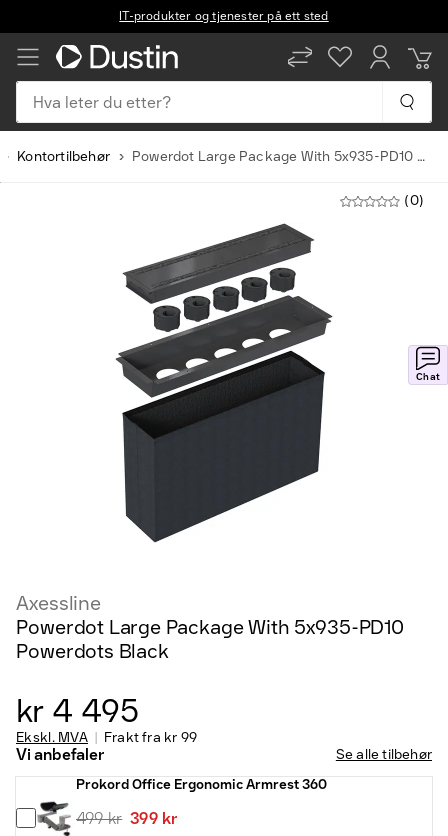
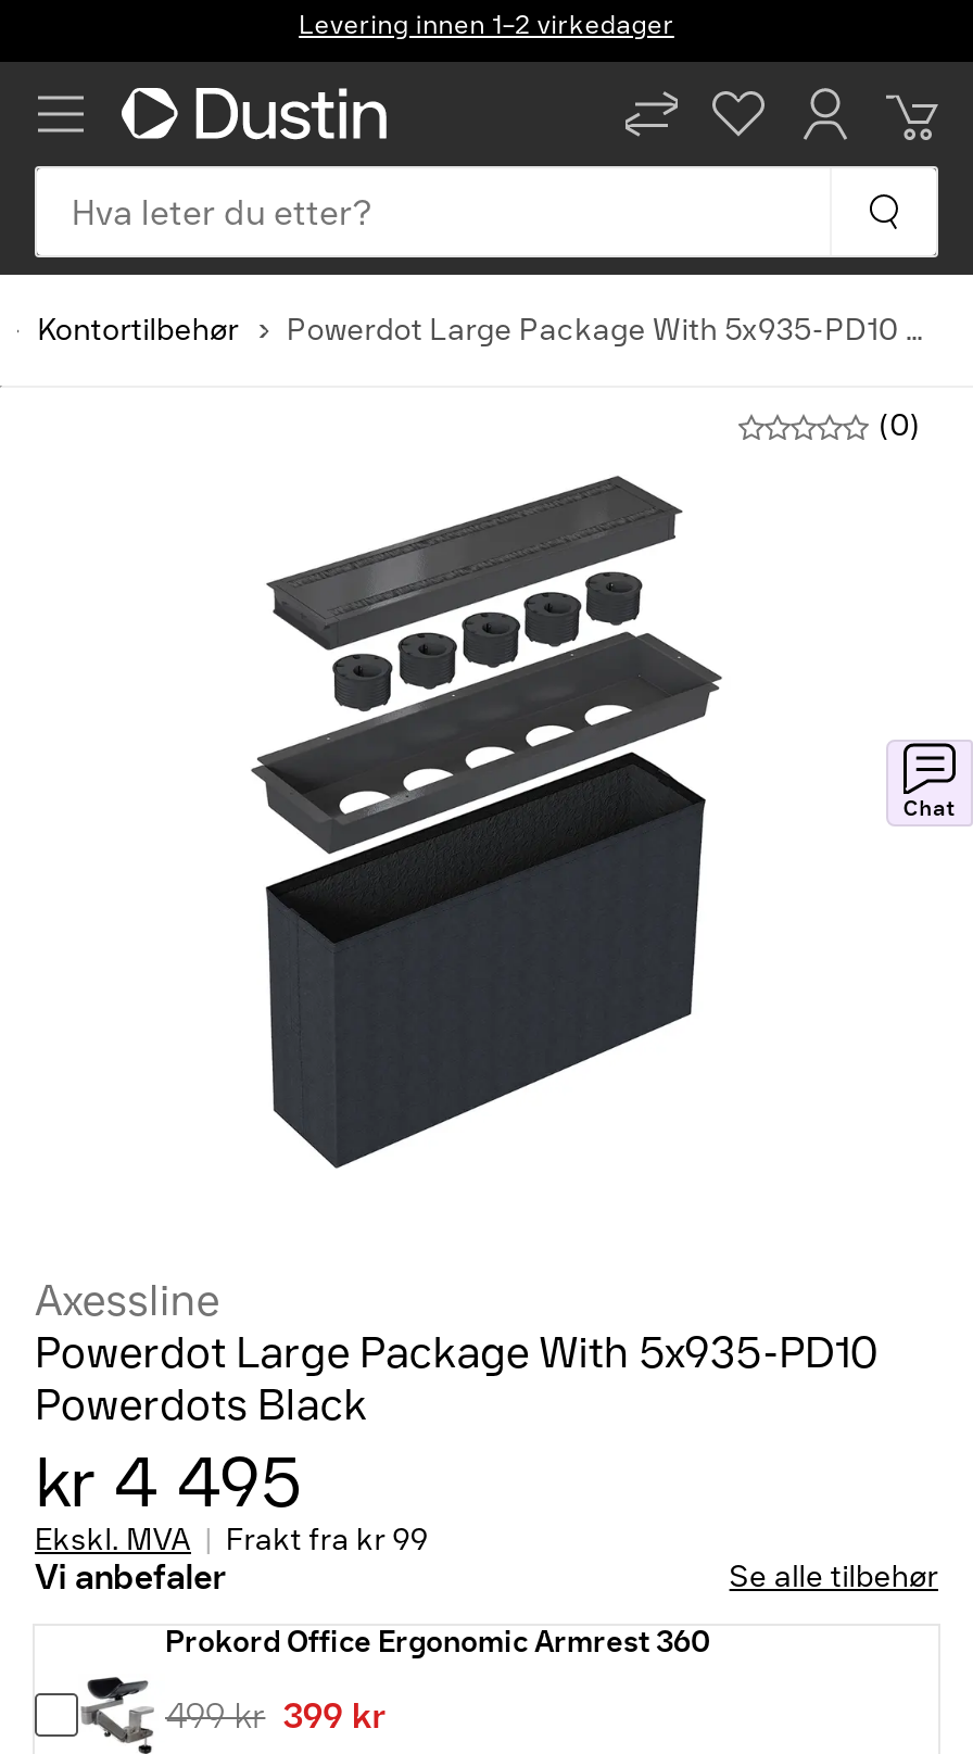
- IT-produkter og tjenester på ett sted
+ Levering innen 1–2 virkedager
